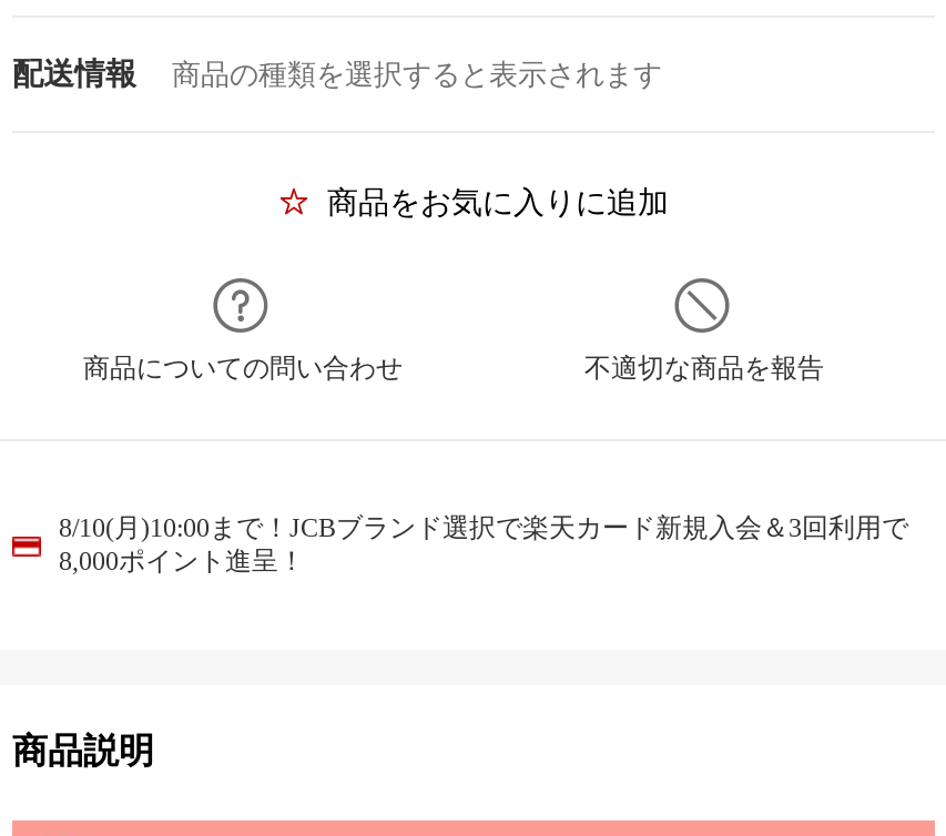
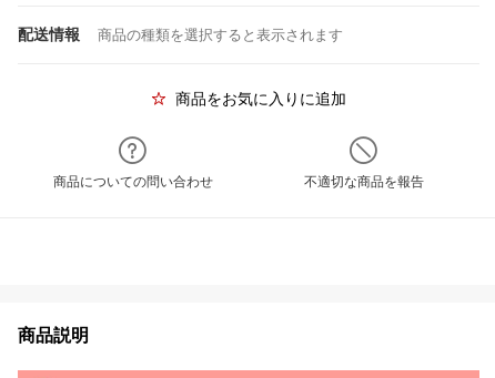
- 8/10(月)10:00まで！JCBブランド選択で楽天カード新規入会＆3回利用で
- 8,000ポイント進呈！
